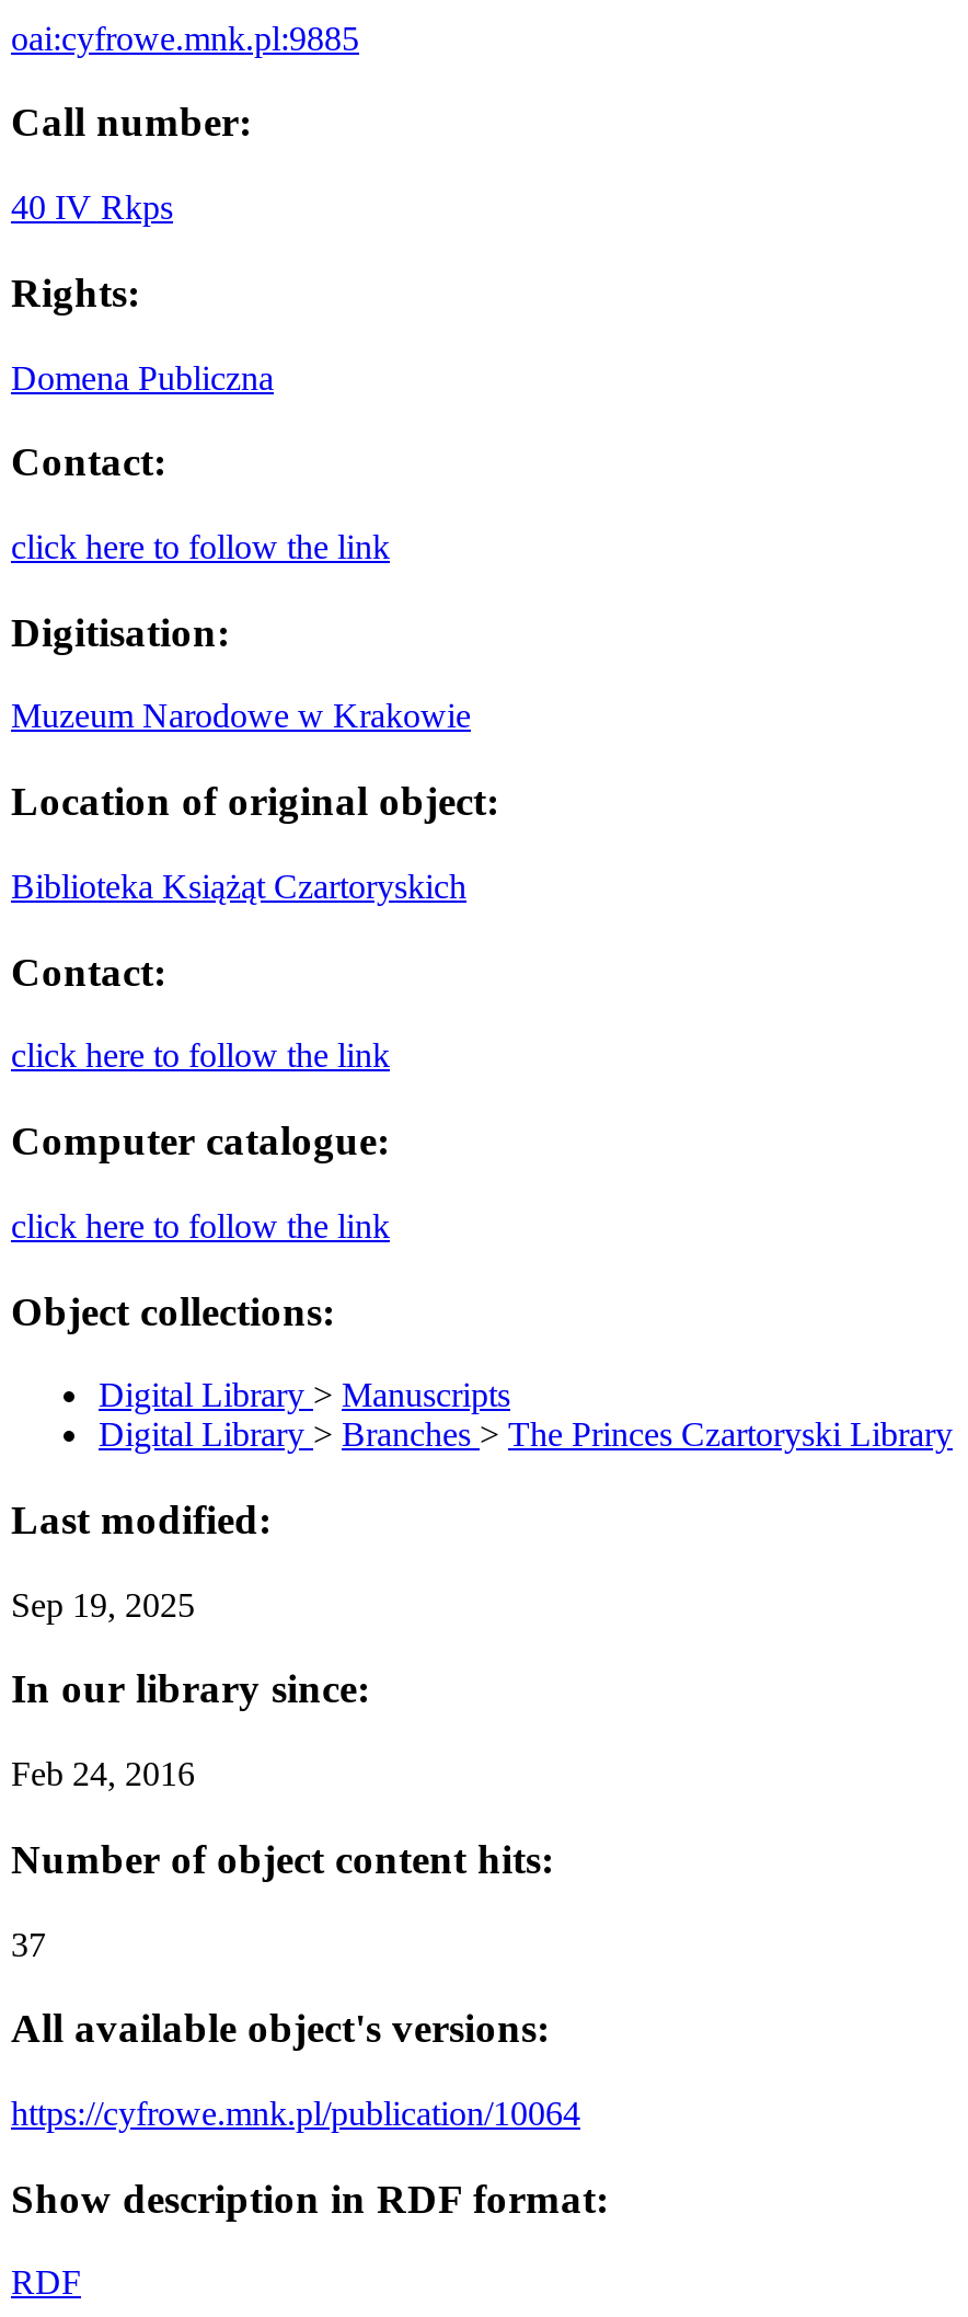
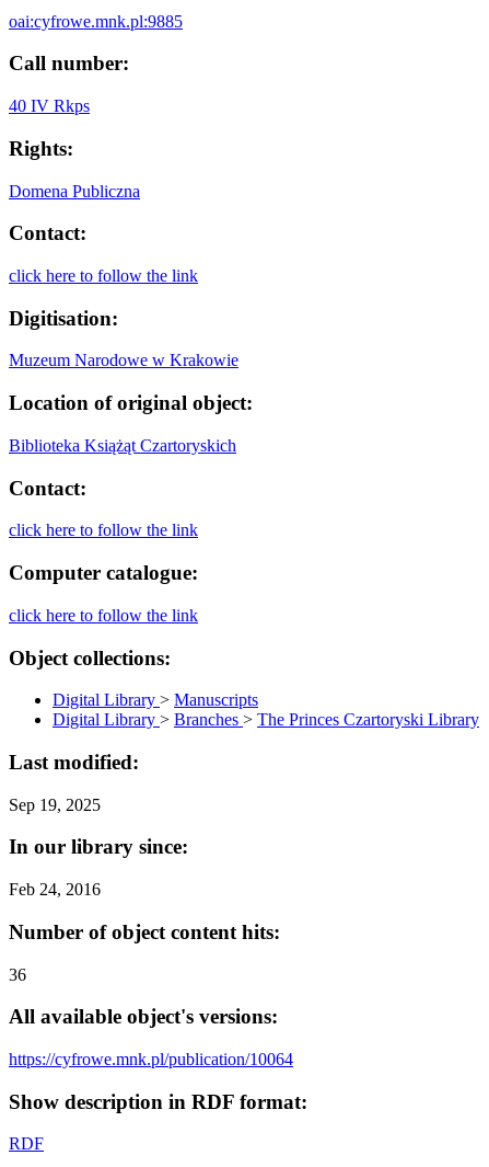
- 37
+ 36
